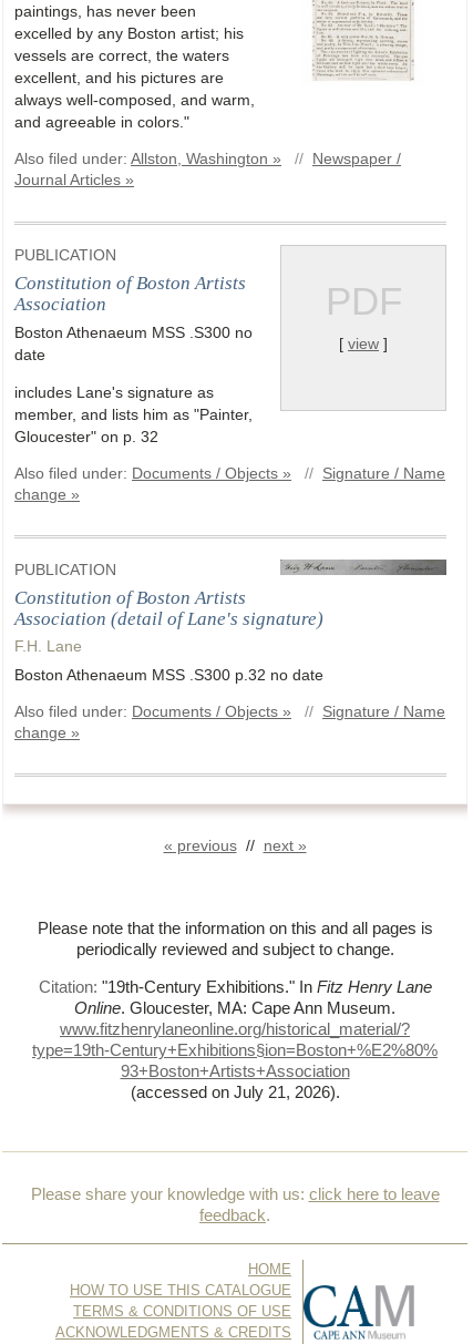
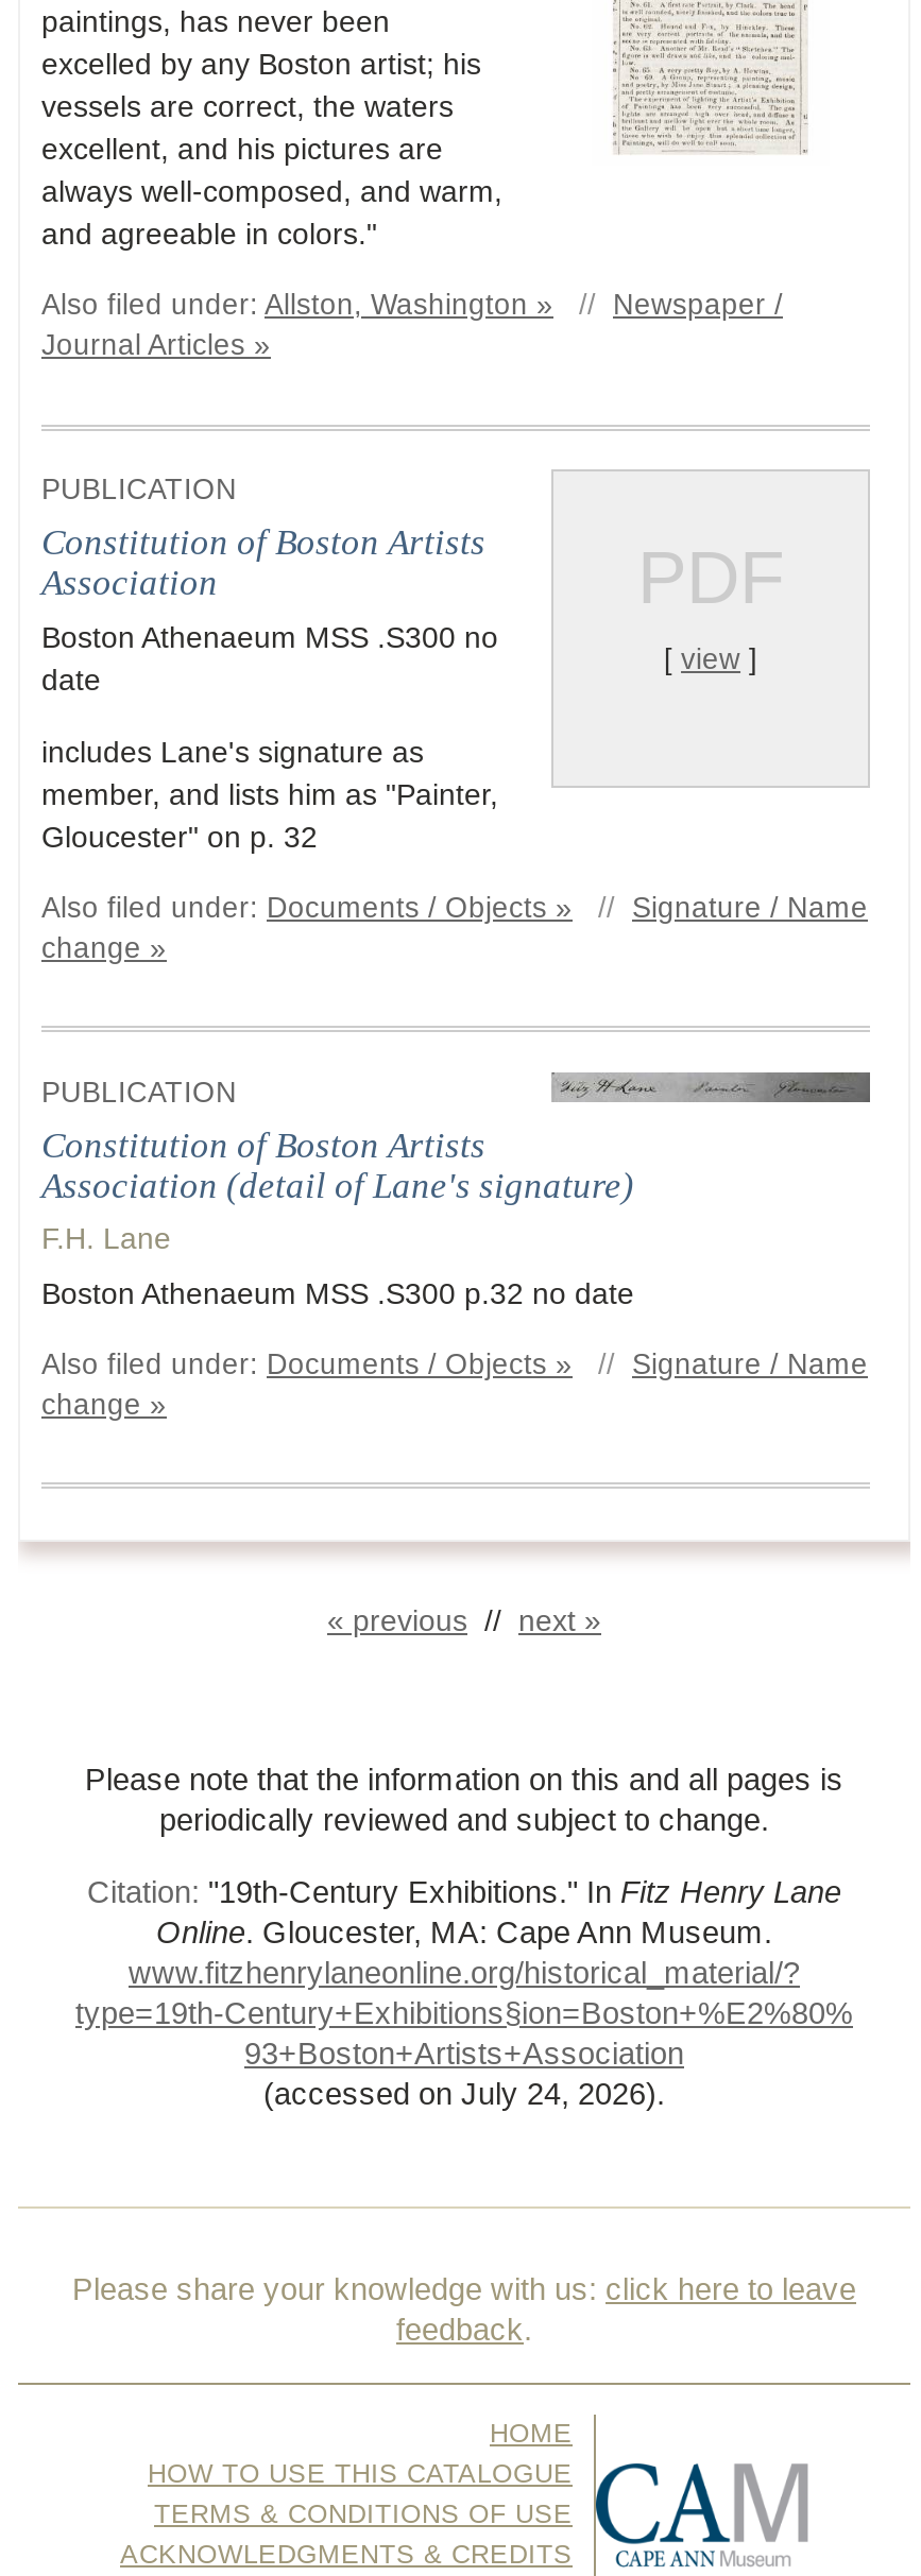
- (accessed on July 21, 2026).
+ (accessed on July 24, 2026).
